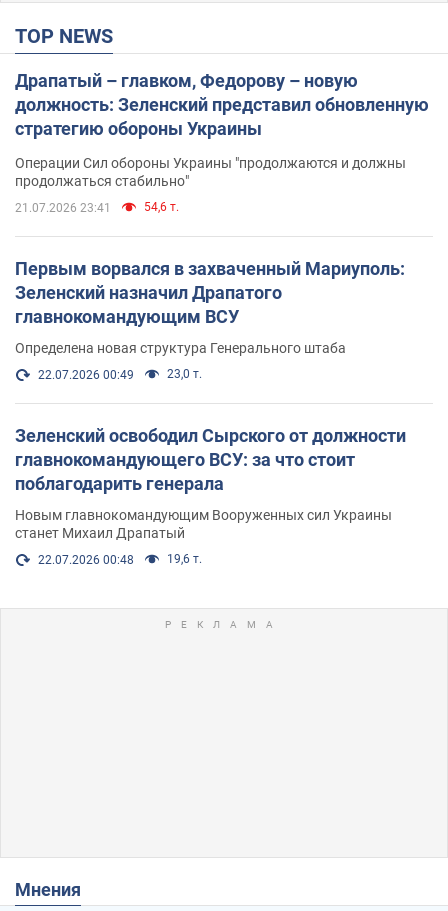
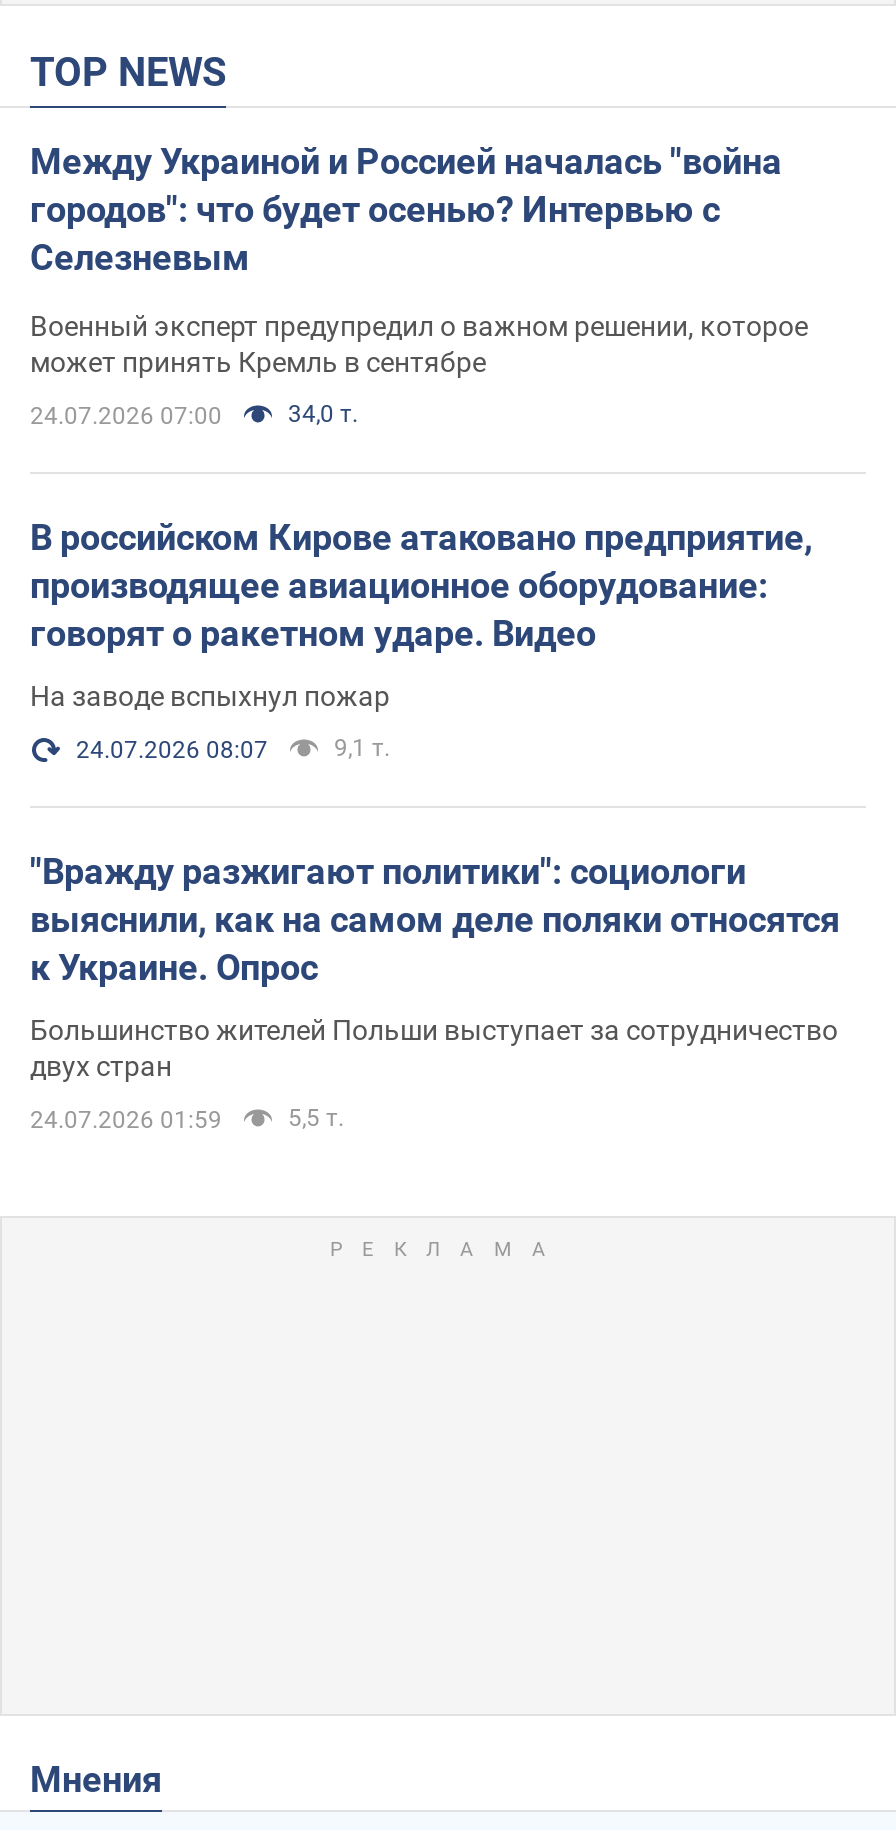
- Драпатый – главком, Федорову – новую
- должность: Зеленский представил обновленную
- стратегию обороны Украины
+ Между Украиной и Россией началась "война
+ городов": что будет осенью? Интервью с
+ Селезневым

- Операции Сил обороны Украины "продолжаются и должны
- продолжаться стабильно"
+ Военный эксперт предупредил о важном решении, которое
+ может принять Кремль в сентябре

- 21.07.2026 23:41
- 54,6 т.
+ 24.07.2026 07:00
+ 34,0 т.

- Первым ворвался в захваченный Мариуполь:
- Зеленский назначил Драпатого
- главнокомандующим ВСУ
+ В российском Кирове атаковано предприятие,
+ производящее авиационное оборудование:
+ говорят о ракетном ударе. Видео

- Определена новая структура Генерального штаба
+ На заводе вспыхнул пожар

- 22.07.2026 00:49
- 23,0 т.
+ 24.07.2026 08:07
+ 9,1 т.

- Зеленский освободил Сырского от должности
- главнокомандующего ВСУ: за что стоит
- поблагодарить генерала
+ "Вражду разжигают политики": социологи
+ выяснили, как на самом деле поляки относятся
+ к Украине. Опрос

- Новым главнокомандующим Вооруженных сил Украины
- станет Михаил Драпатый
+ Большинство жителей Польши выступает за сотрудничество
+ двух стран

- 22.07.2026 00:48
- 19,6 т.
+ 24.07.2026 01:59
+ 5,5 т.
